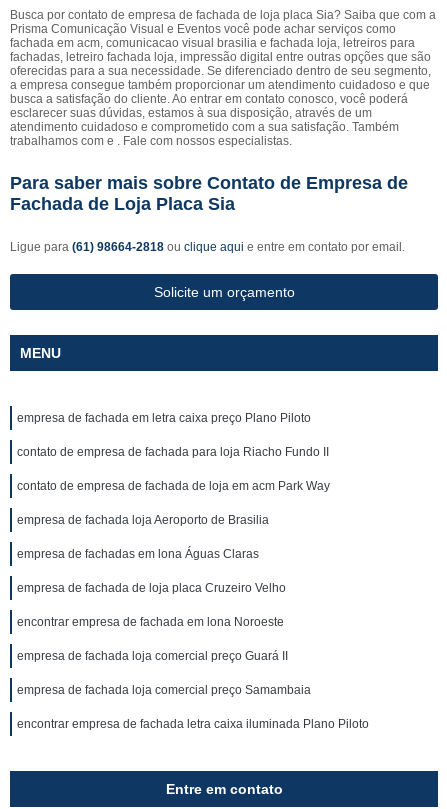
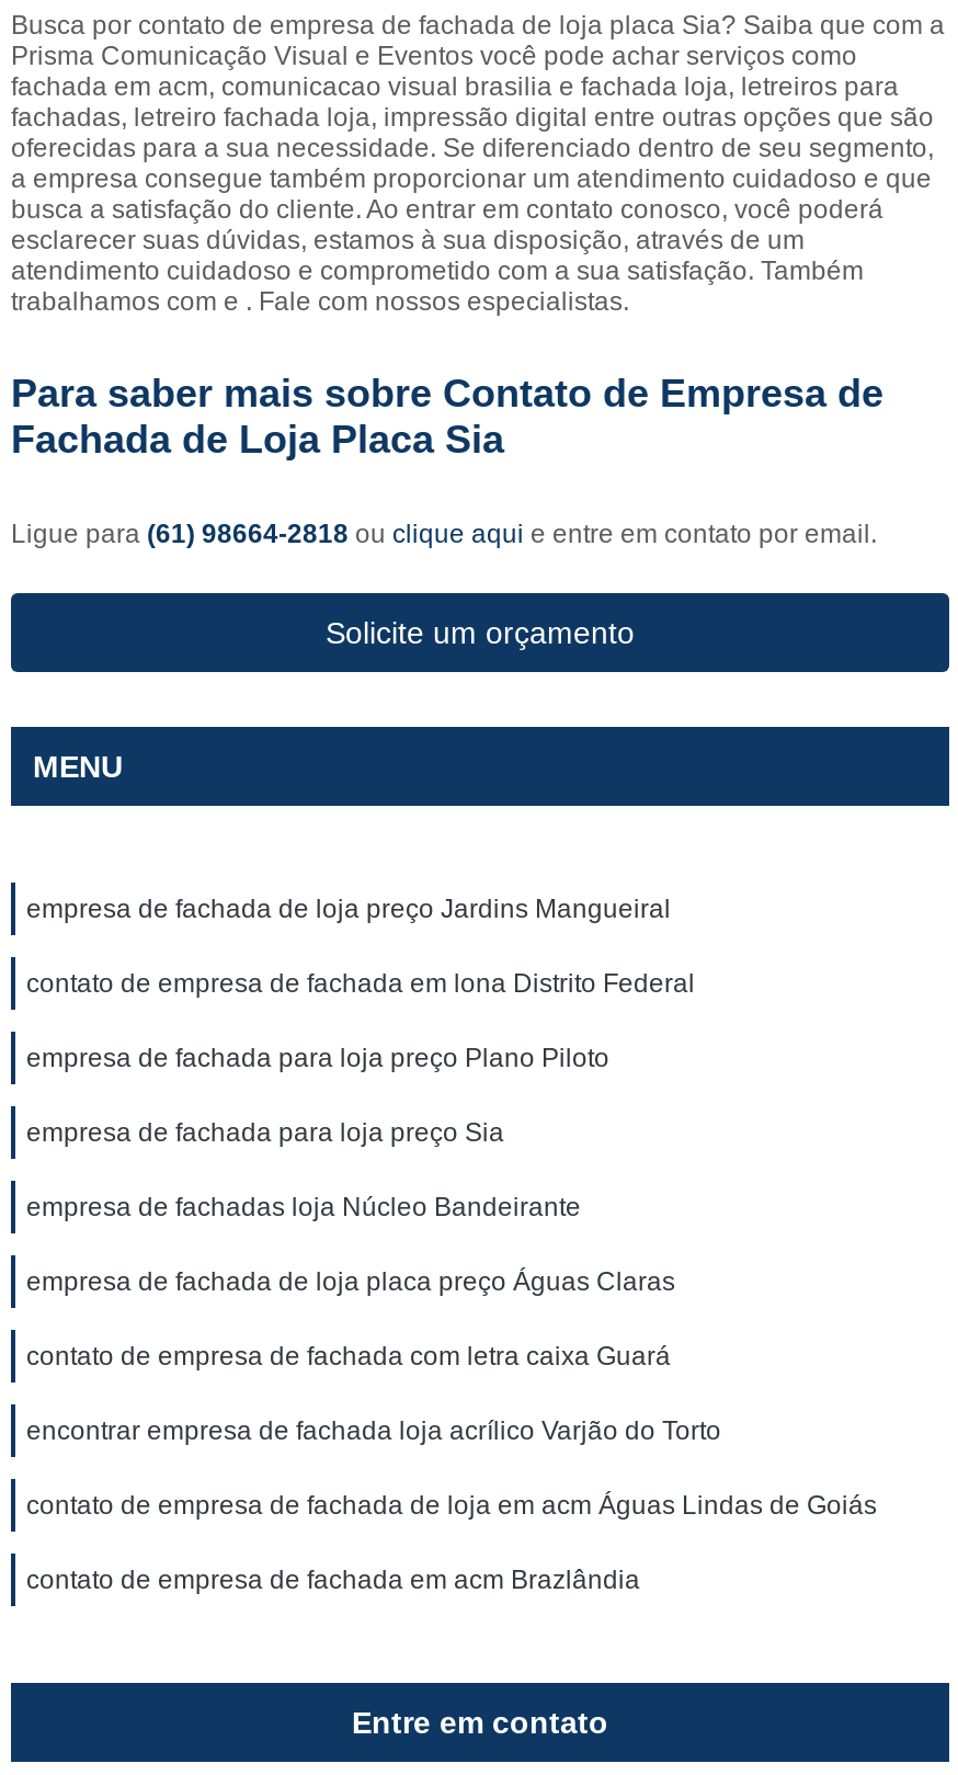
- empresa de fachada em letra caixa preço Plano Piloto
+ empresa de fachada de loja preço Jardins Mangueiral

- contato de empresa de fachada para loja Riacho Fundo II
+ contato de empresa de fachada em lona Distrito Federal

- contato de empresa de fachada de loja em acm Park Way
+ empresa de fachada para loja preço Plano Piloto

- empresa de fachada loja Aeroporto de Brasilia
+ empresa de fachada para loja preço Sia

- empresa de fachadas em lona Águas Claras
+ empresa de fachadas loja Núcleo Bandeirante

- empresa de fachada de loja placa Cruzeiro Velho
+ empresa de fachada de loja placa preço Águas Claras

- encontrar empresa de fachada em lona Noroeste
+ contato de empresa de fachada com letra caixa Guará

- empresa de fachada loja comercial preço Guará II
+ encontrar empresa de fachada loja acrílico Varjão do Torto

- empresa de fachada loja comercial preço Samambaia
+ contato de empresa de fachada de loja em acm Águas Lindas de Goiás

- encontrar empresa de fachada letra caixa iluminada Plano Piloto
+ contato de empresa de fachada em acm Brazlândia
